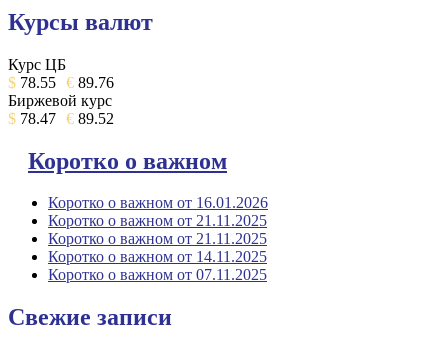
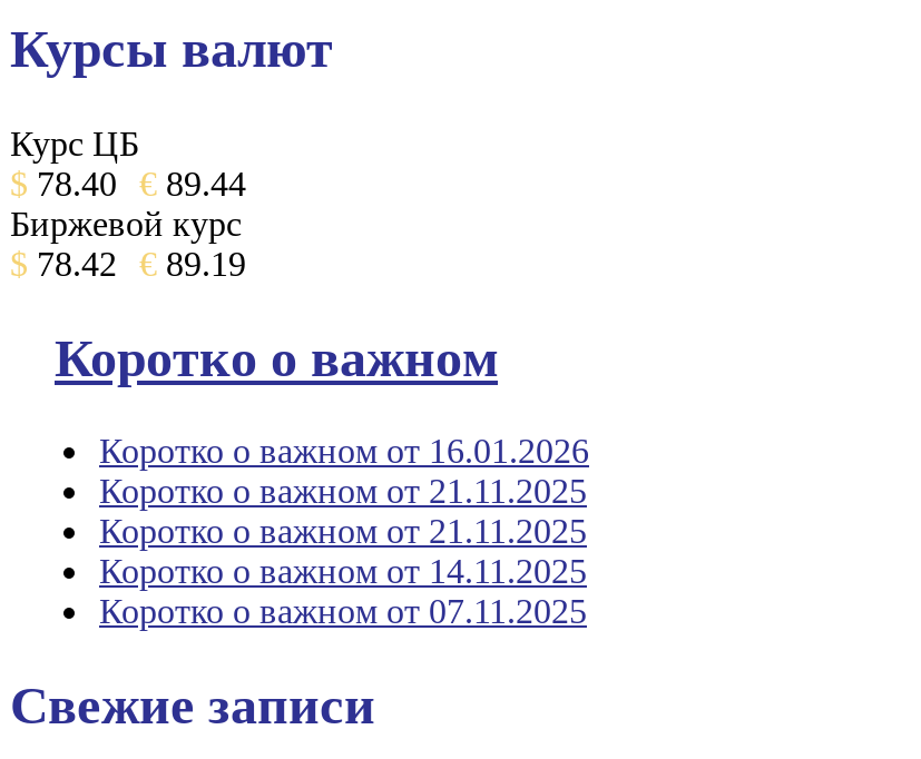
- $ 78.55 € 89.76
+ $ 78.40 € 89.44

- $ 78.47 € 89.52
+ $ 78.42 € 89.19
